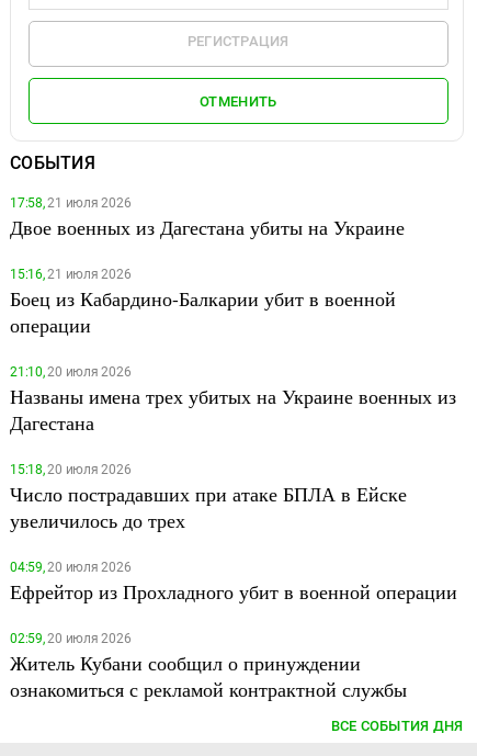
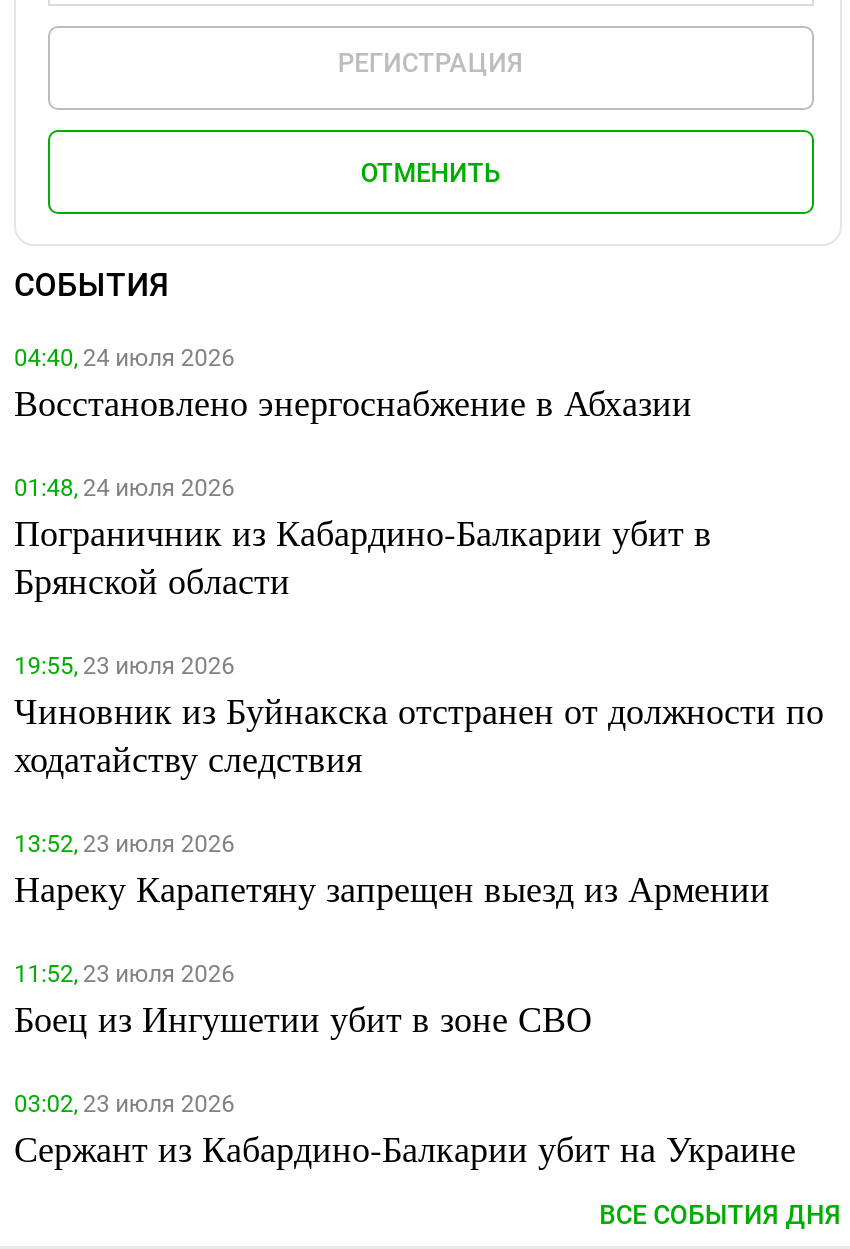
- 17:58, 21 июля 2026
- Двое военных из Дагестана убиты на Украине
+ 04:40, 24 июля 2026
+ Восстановлено энергоснабжение в Абхазии

- 15:16, 21 июля 2026
- Боец из Кабардино-Балкарии убит в военной
- операции
+ 01:48, 24 июля 2026
+ Пограничник из Кабардино-Балкарии убит в
+ Брянской области

- 21:10, 20 июля 2026
- Названы имена трех убитых на Украине военных из
- Дагестана
+ 19:55, 23 июля 2026
+ Чиновник из Буйнакска отстранен от должности по
+ ходатайству следствия

- 15:18, 20 июля 2026
- Число пострадавших при атаке БПЛА в Ейске
- увеличилось до трех
+ 13:52, 23 июля 2026
+ Нареку Карапетяну запрещен выезд из Армении

- 04:59, 20 июля 2026
- Ефрейтор из Прохладного убит в военной операции
+ 11:52, 23 июля 2026
+ Боец из Ингушетии убит в зоне СВО

- 02:59, 20 июля 2026
- Житель Кубани сообщил о принуждении
- ознакомиться с рекламой контрактной службы
+ 03:02, 23 июля 2026
+ Сержант из Кабардино-Балкарии убит на Украине
